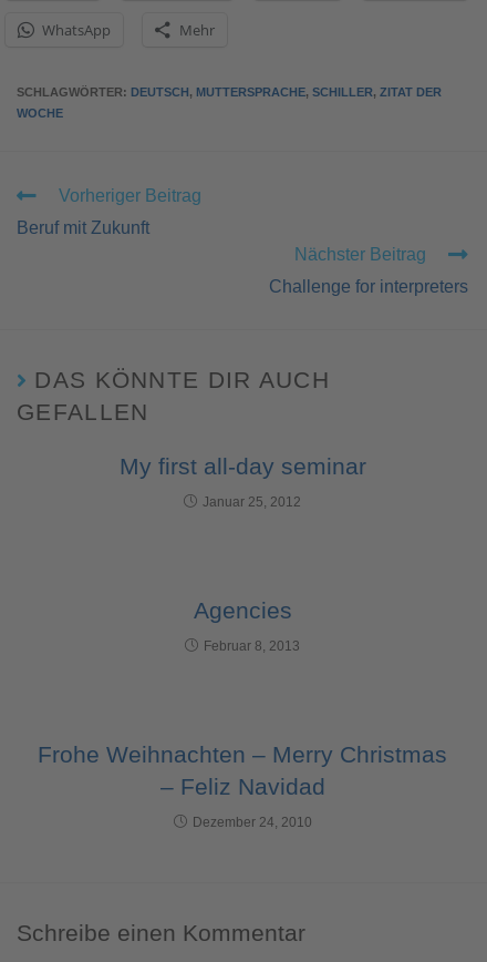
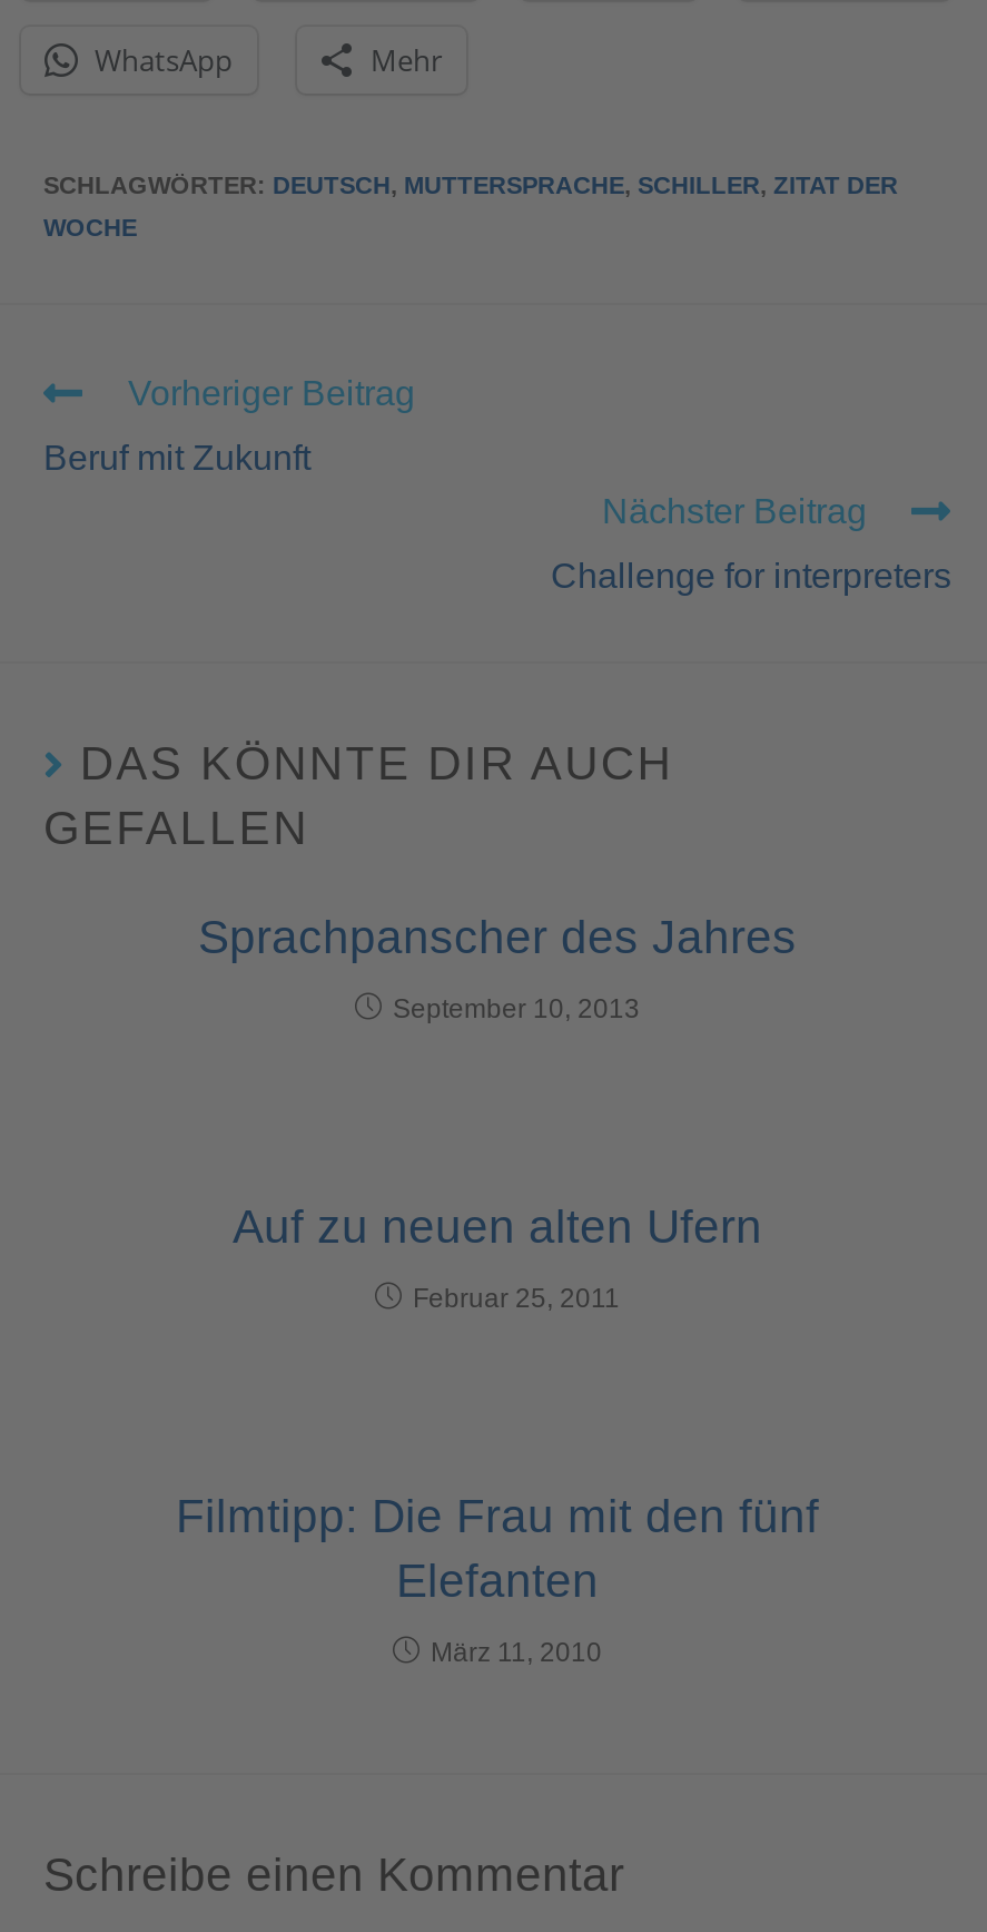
- My first all-day seminar
+ Sprachpanscher des Jahres

- Januar 25, 2012
+ September 10, 2013

- Agencies
+ Auf zu neuen alten Ufern

- Februar 8, 2013
+ Februar 25, 2011

- Frohe Weihnachten – Merry Christmas
- – Feliz Navidad
+ Filmtipp: Die Frau mit den fünf
+ Elefanten

- Dezember 24, 2010
+ März 11, 2010
